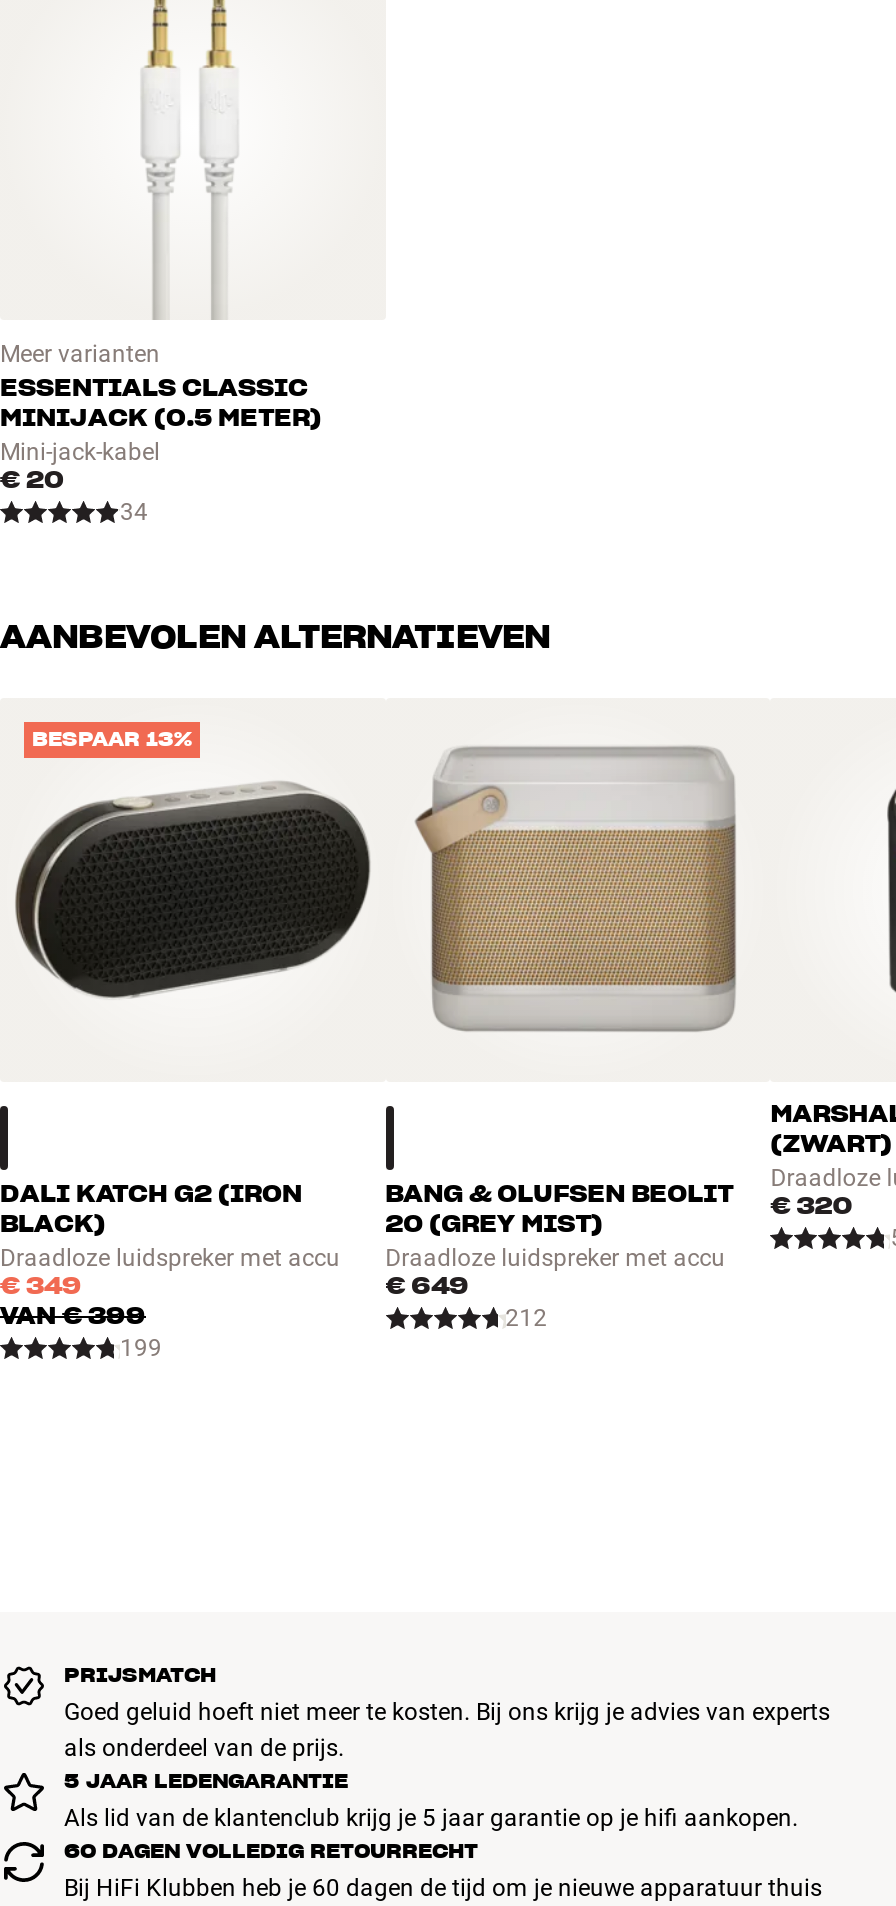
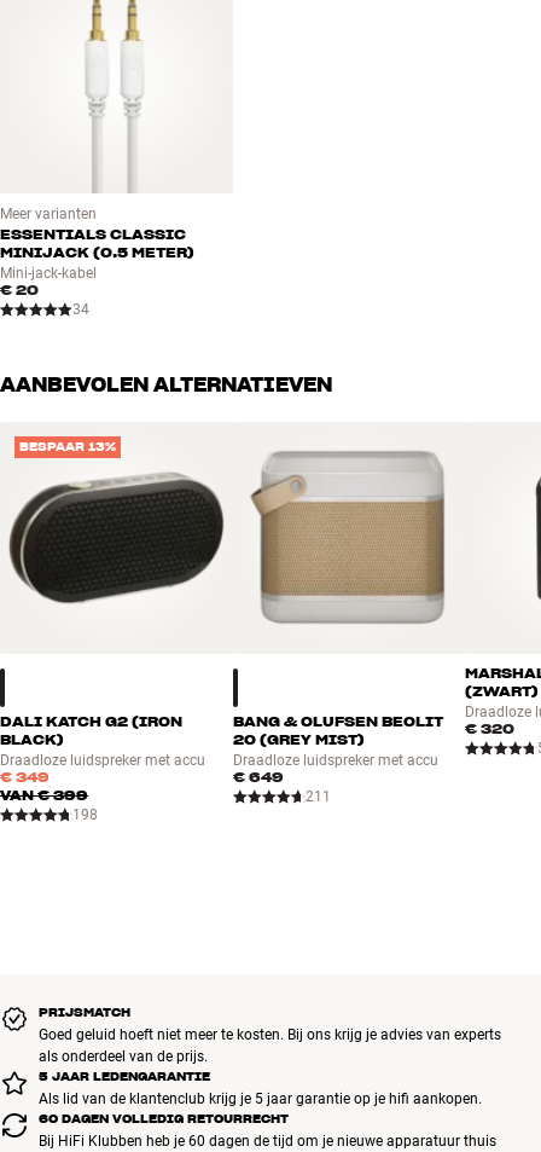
- 212
+ 211

- 199
+ 198
